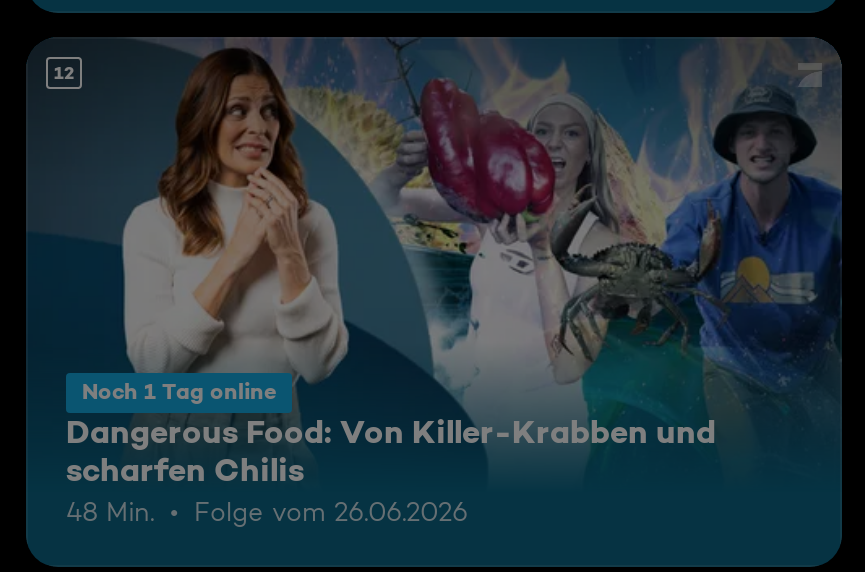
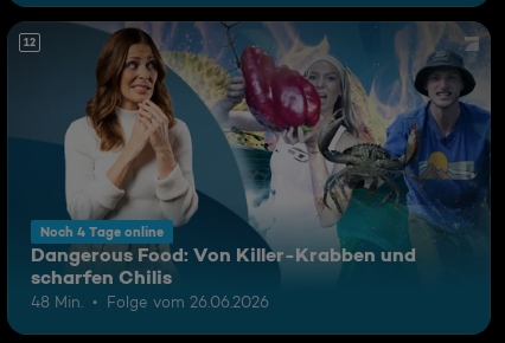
- Noch 1 Tag online
+ Noch 4 Tage online
